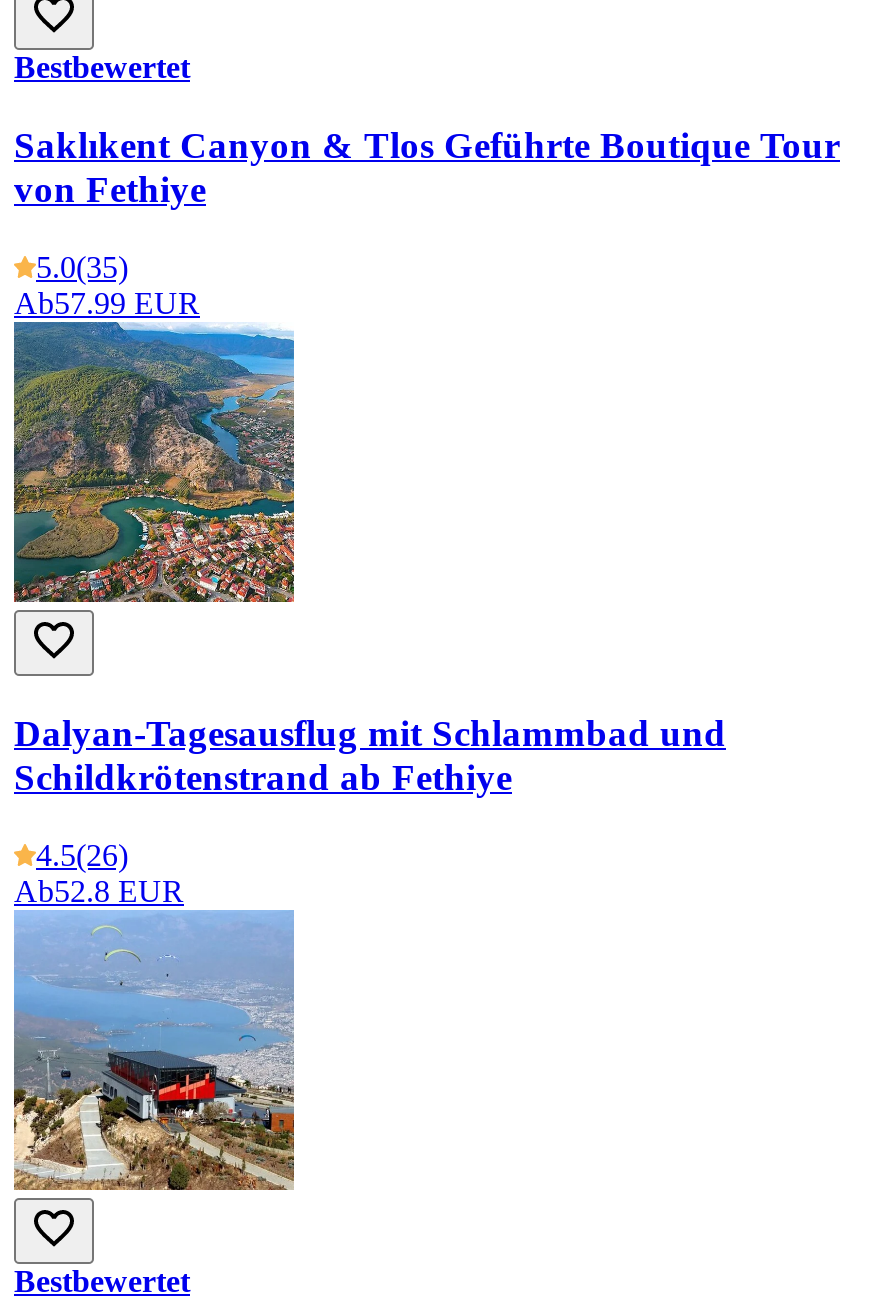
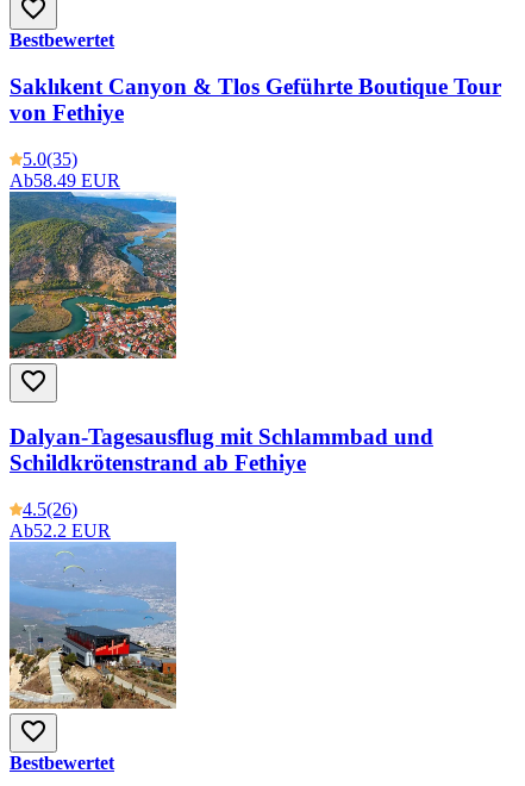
- Ab57.99 EUR
+ Ab58.49 EUR

- Ab52.8 EUR
+ Ab52.2 EUR
